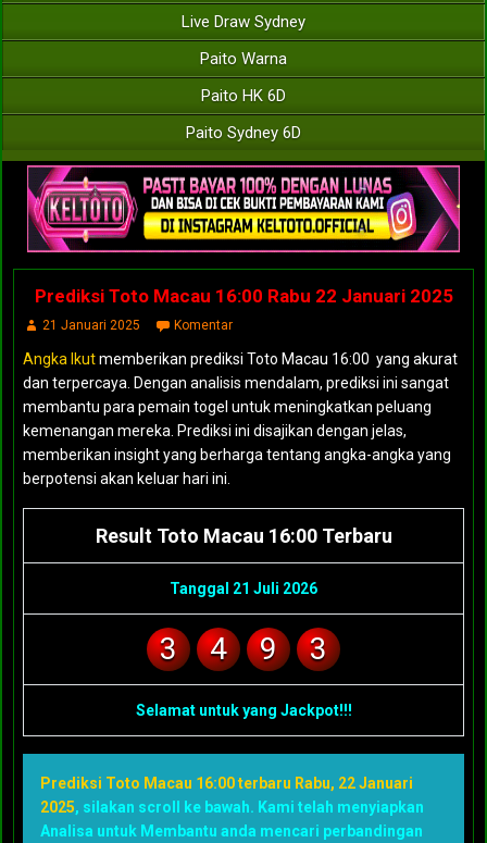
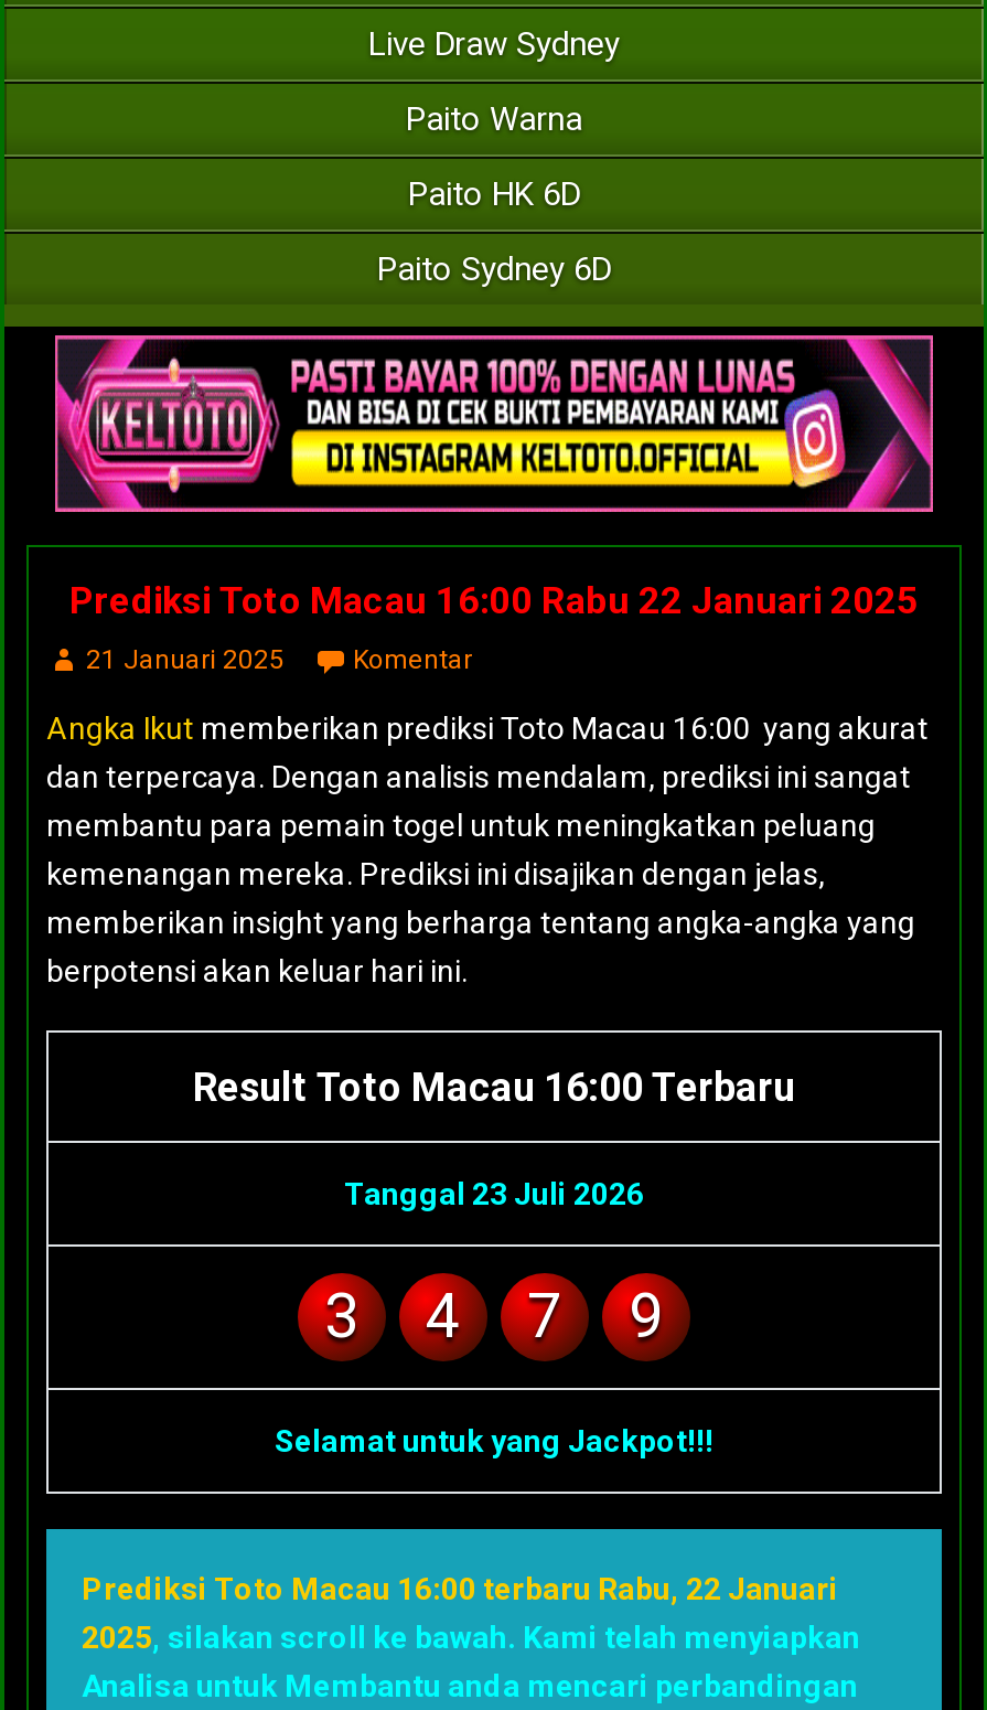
- Tanggal 21 Juli 2026
+ Tanggal 23 Juli 2026

- 3

+ 7
